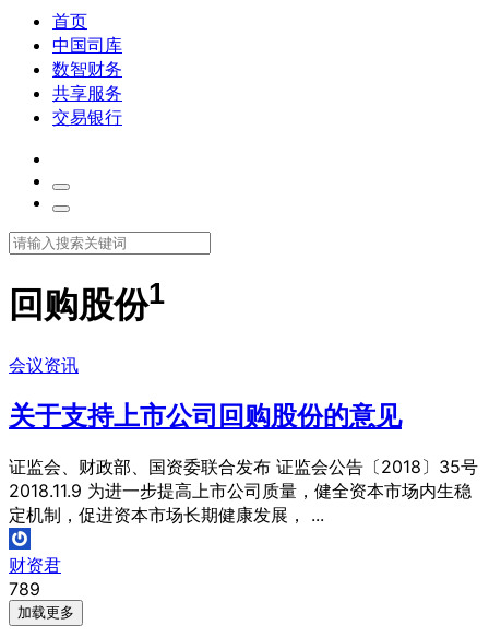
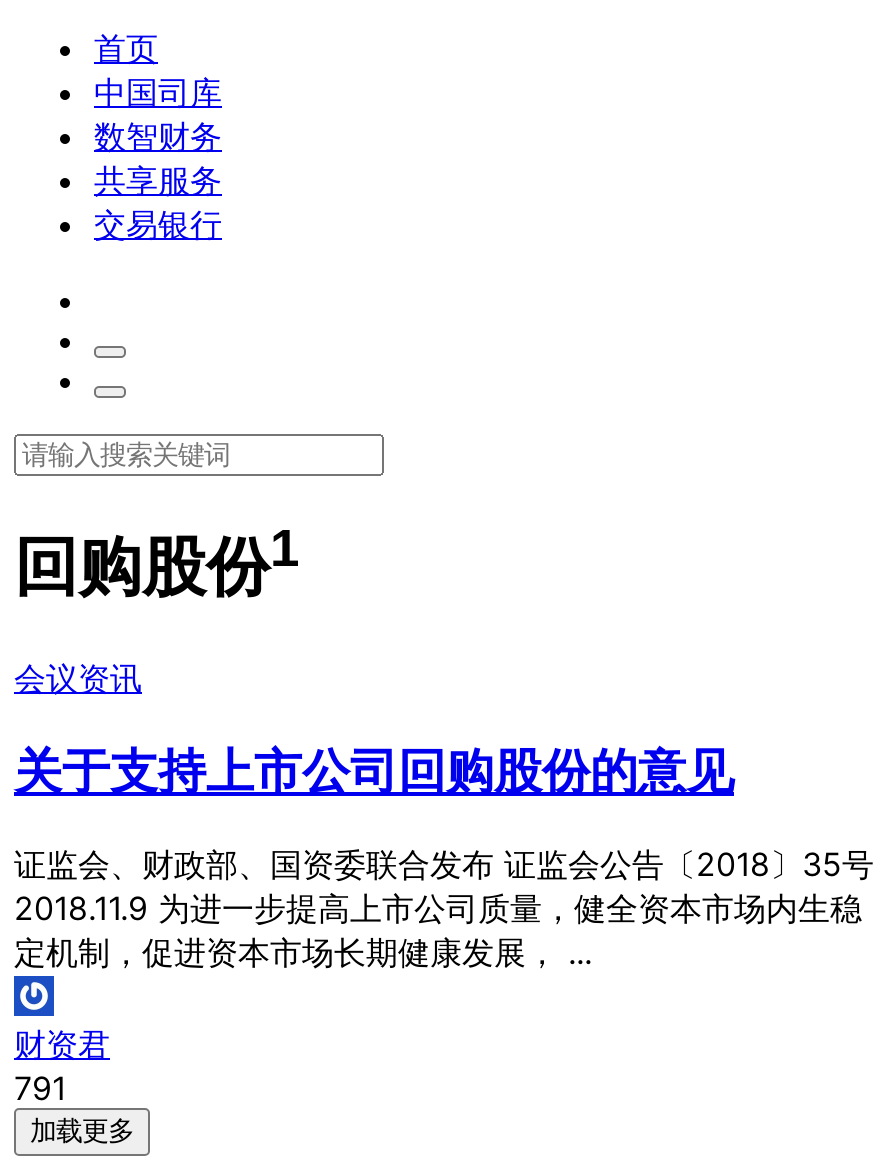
- 789
+ 791
